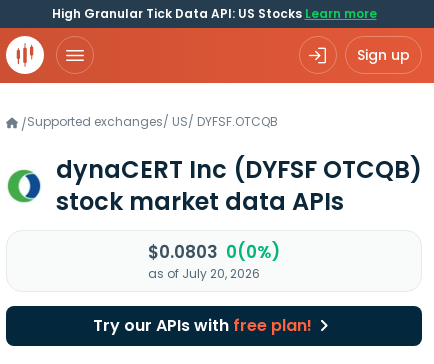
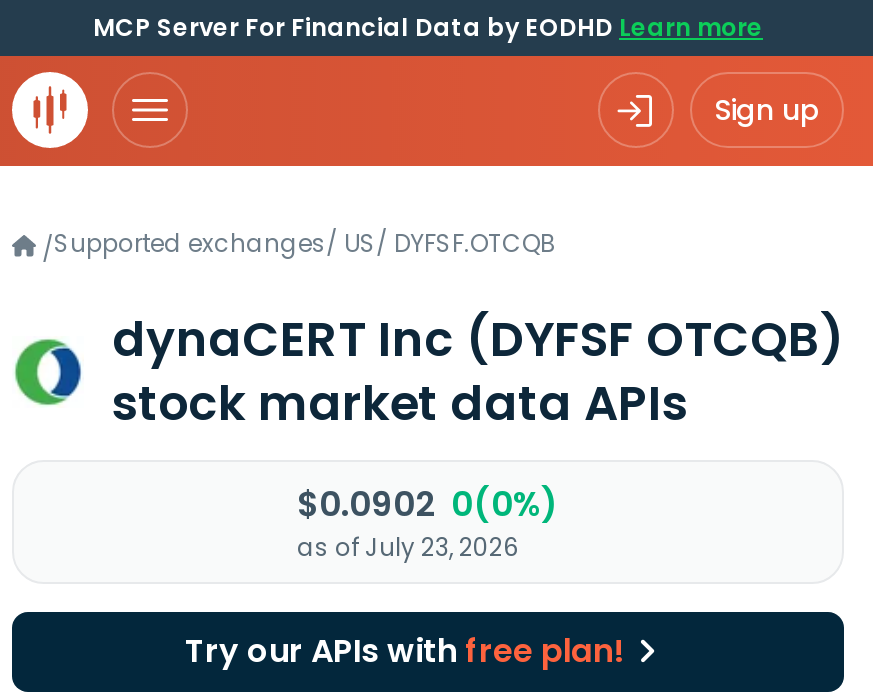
- High Granular Tick Data API: US Stocks Learn more
+ MCP Server For Financial Data by EODHD Learn more

- $0.0803 0(0%)
+ $0.0902 0(0%)

- as of July 20, 2026
+ as of July 23, 2026
